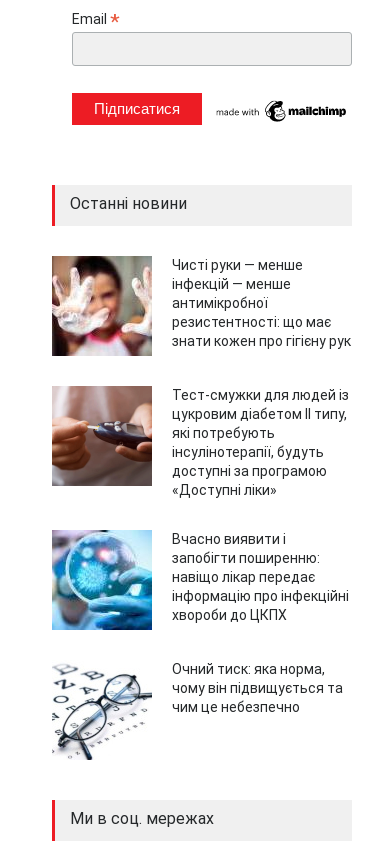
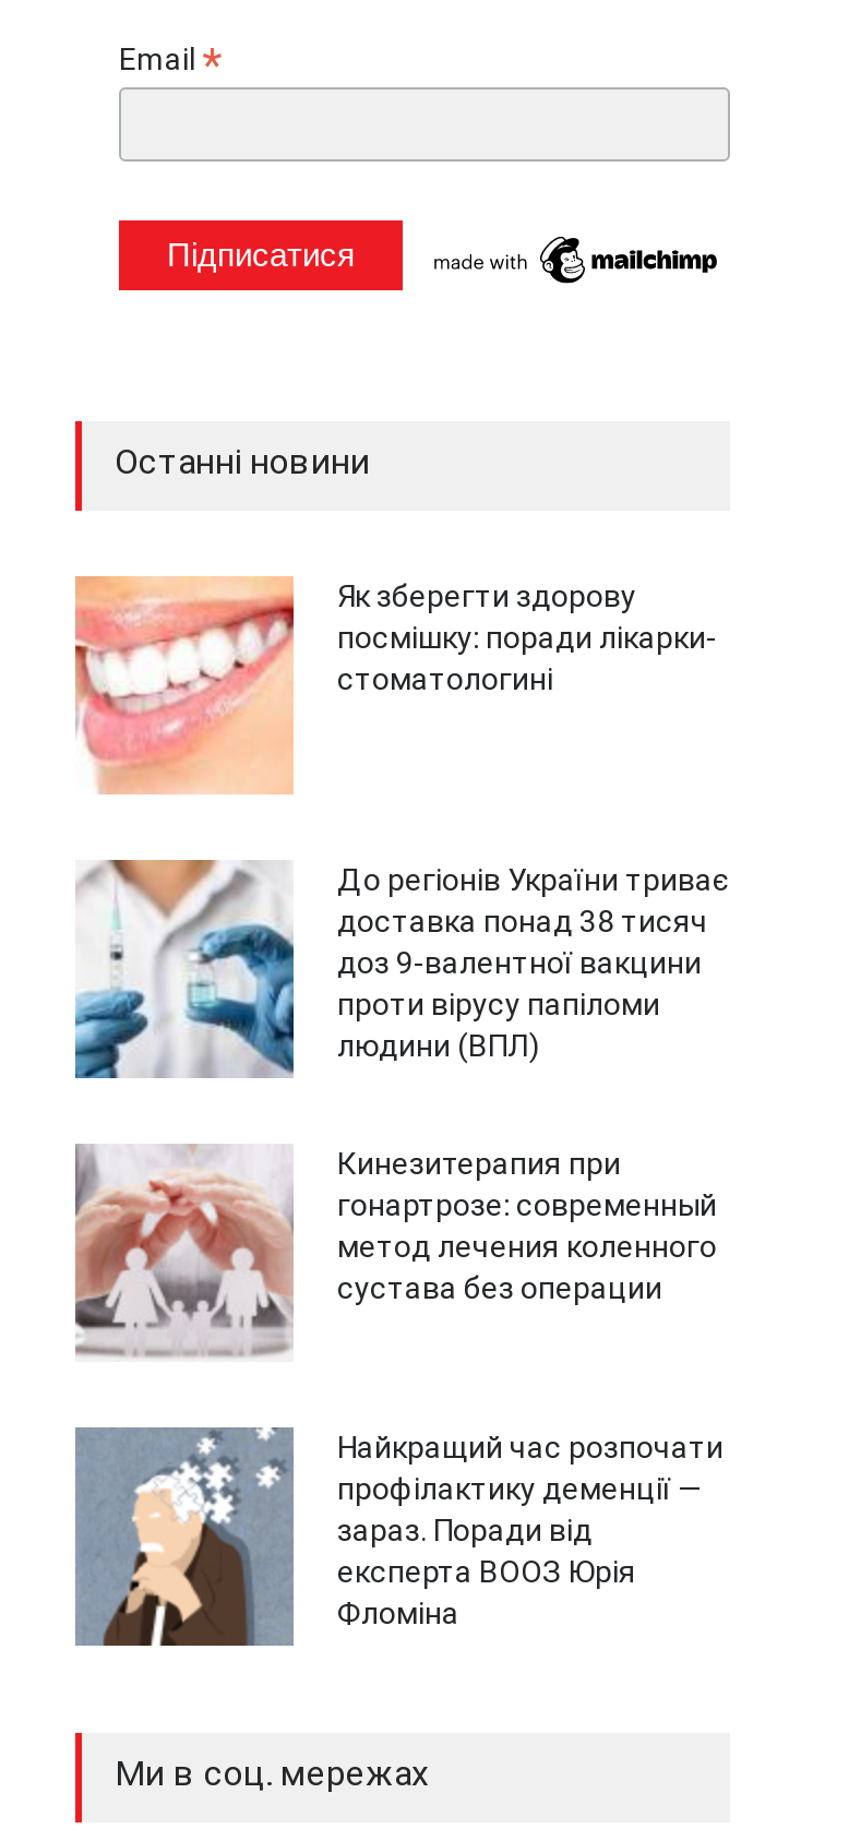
- [image]
- Чисті руки — менше
- інфекцій — менше
- антимікробної
- резистентності: що має
- знати кожен про гігієну рук
+ [image]
+ Як зберегти здорову
+ посмішку: поради лікарки-
+ стоматологині

- [image]
- Тест-смужки для людей із
- цукровим діабетом ІІ типу,
- які потребують
- інсулінотерапії, будуть
- доступні за програмою
- «Доступні ліки»
+ [image]
+ До регіонів України триває
+ доставка понад 38 тисяч
+ доз 9-валентної вакцини
+ проти вірусу папіломи
+ людини (ВПЛ)

- [image]
- Вчасно виявити і
- запобігти поширенню:
- навіщо лікар передає
- інформацію про інфекційні
- хвороби до ЦКПХ
+ [image]
+ Кинезитерапия при
+ гонартрозе: современный
+ метод лечения коленного
+ сустава без операции

- [image]
- Очний тиск: яка норма,
- чому він підвищується та
- чим це небезпечно
+ [image]
+ Найкращий час розпочати
+ профілактику деменції —
+ зараз. Поради від
+ експерта ВООЗ Юрія
+ Фломіна
